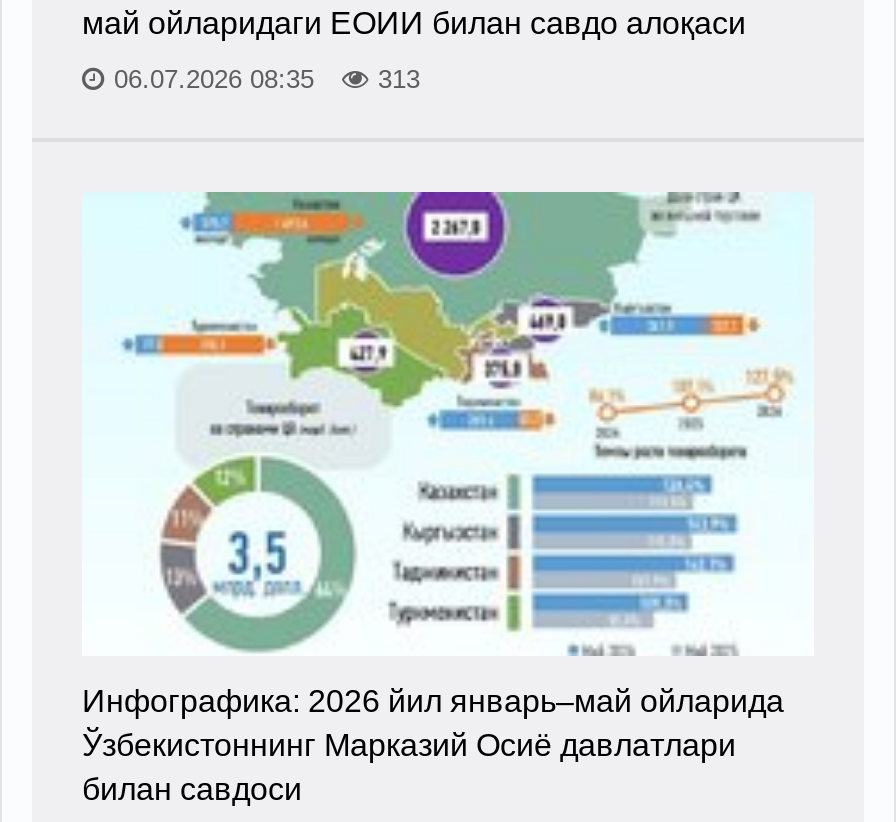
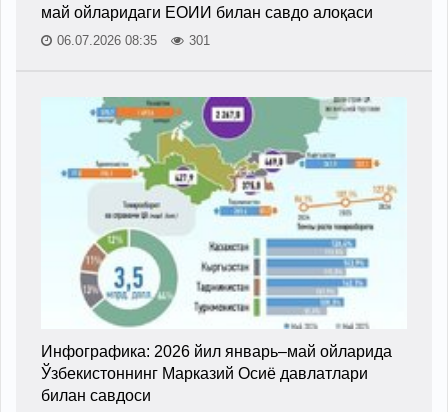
- 06.07.2026 08:35 313
+ 06.07.2026 08:35 301
